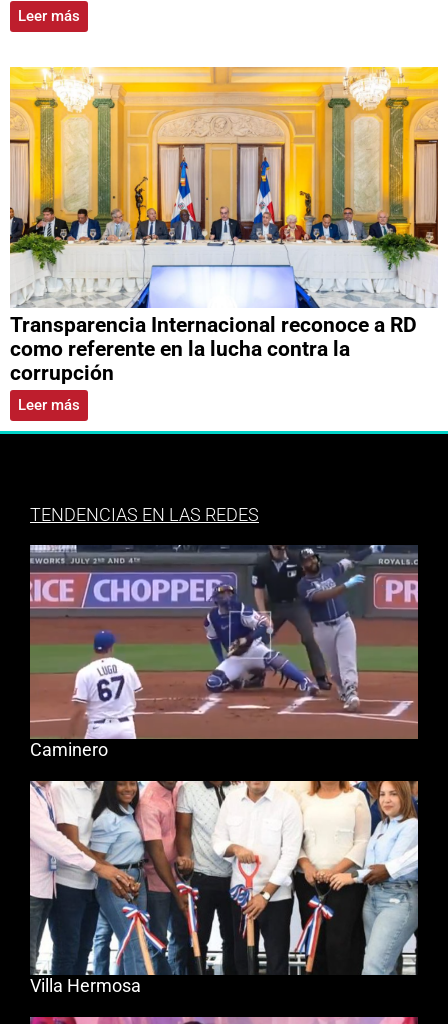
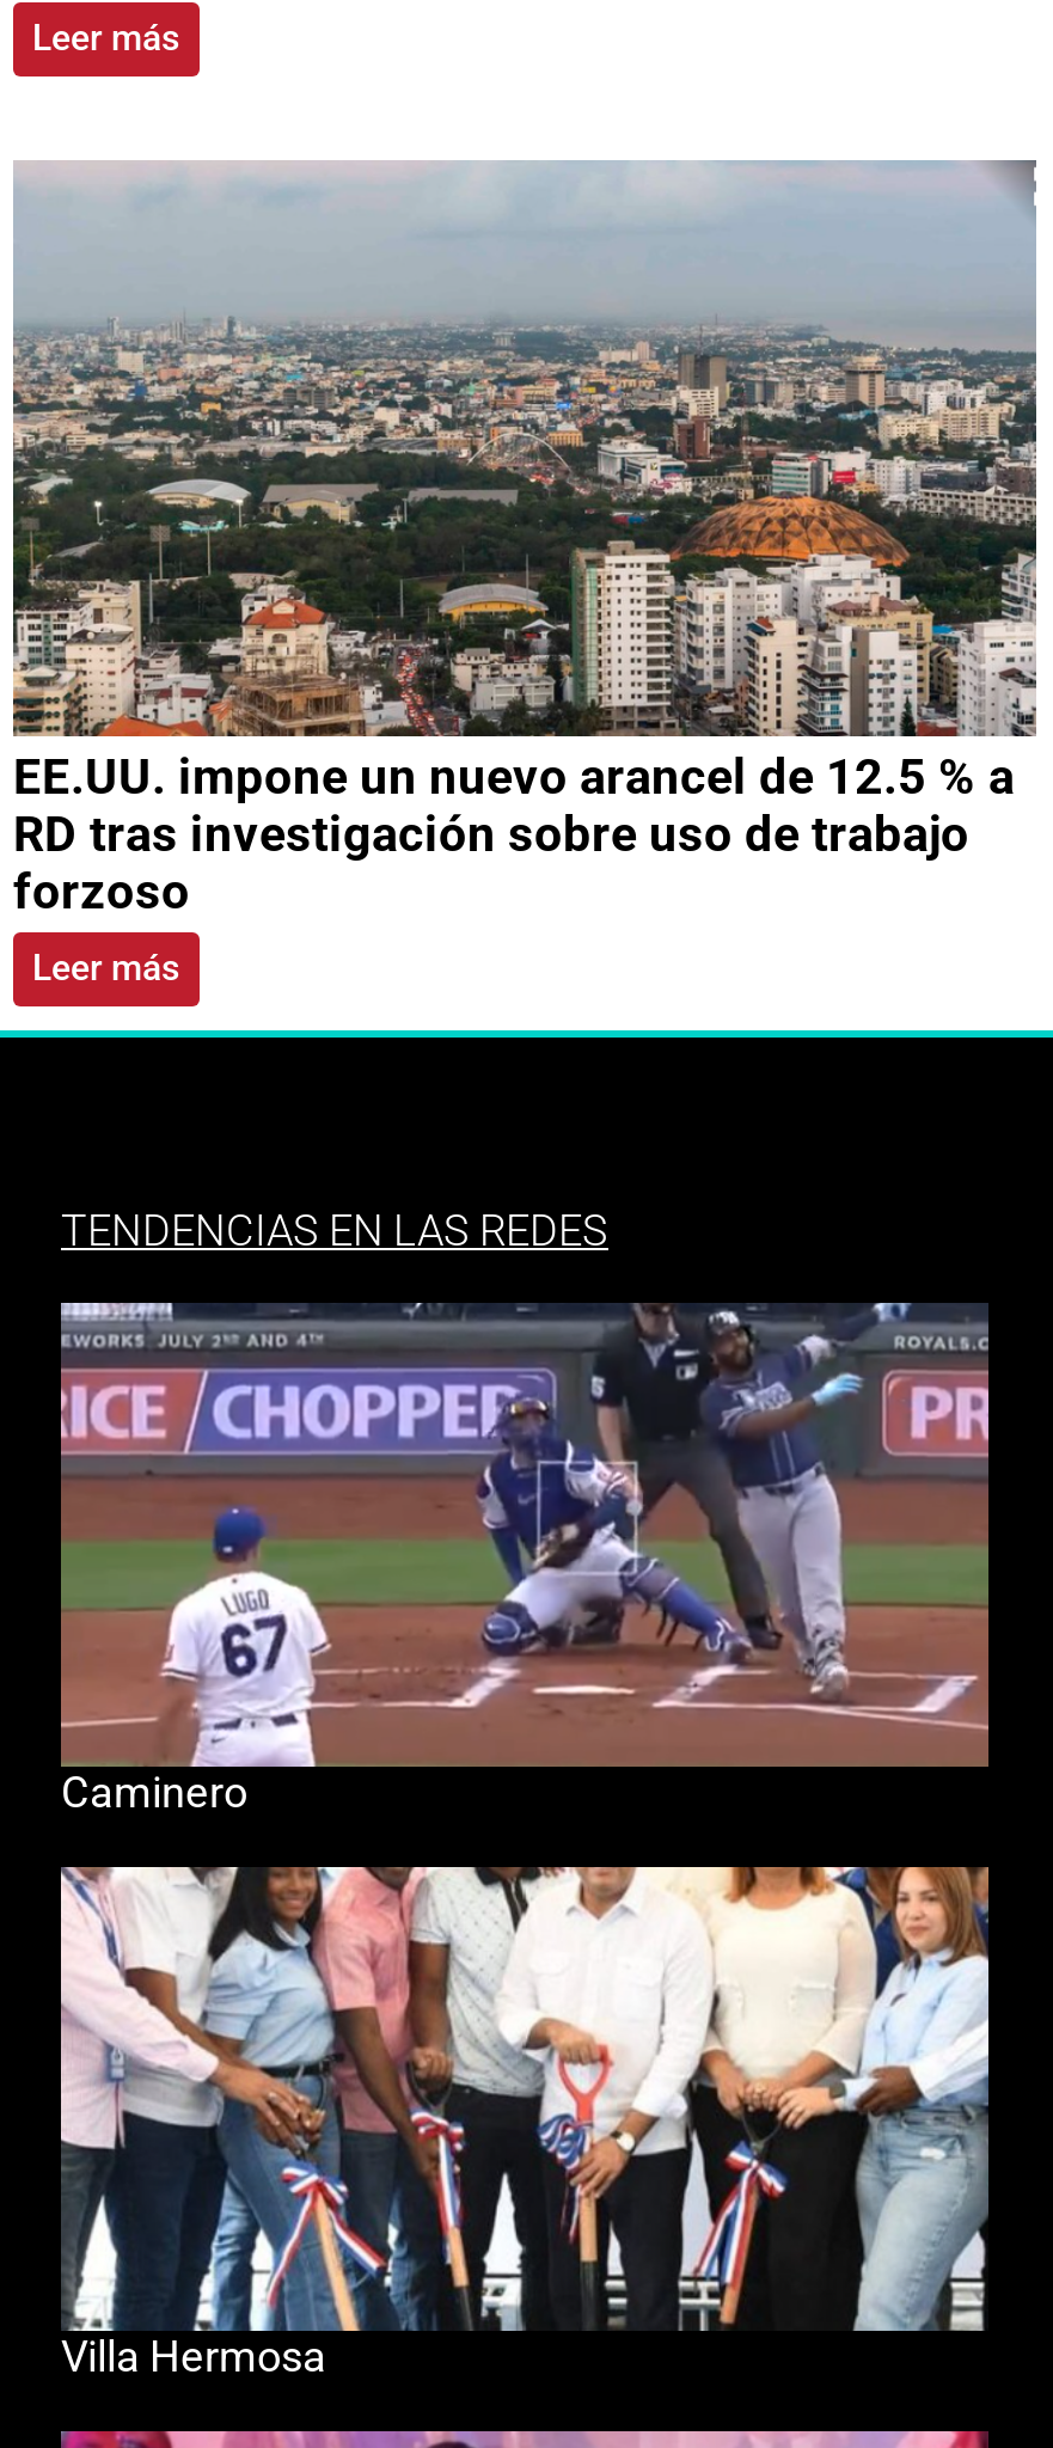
- [image]
- Transparencia Internacional reconoce a RD
- como referente en la lucha contra la
- corrupción
+ [image]
+ EE.UU. impone un nuevo arancel de 12.5 % a
+ RD tras investigación sobre uso de trabajo
+ forzoso
